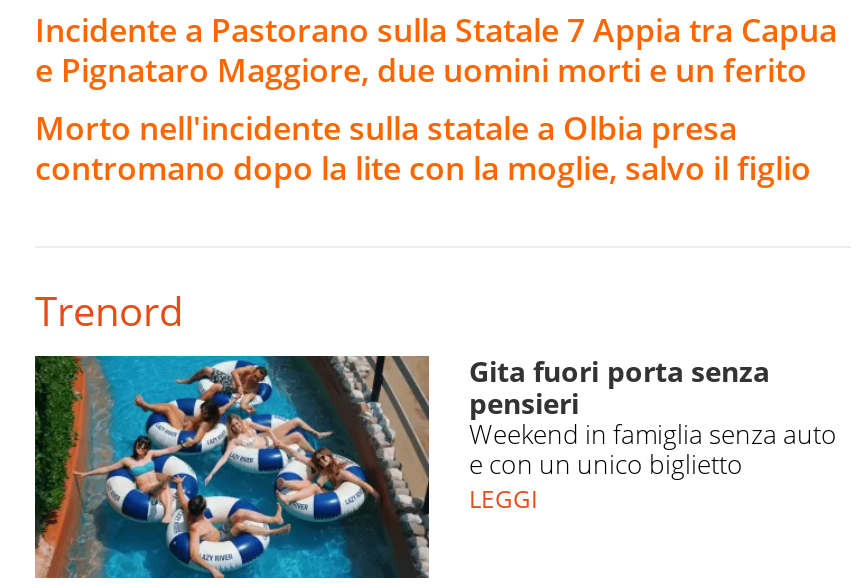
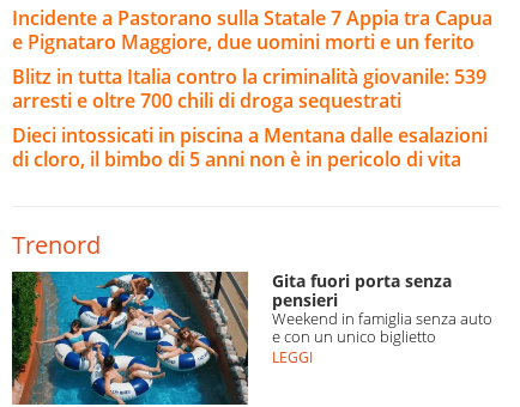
- Morto nell'incidente sulla statale a Olbia presa
- contromano dopo la lite con la moglie, salvo il figlio
+ Blitz in tutta Italia contro la criminalità giovanile: 539
+ arresti e oltre 700 chili di droga sequestrati
+ Dieci intossicati in piscina a Mentana dalle esalazioni
+ di cloro, il bimbo di 5 anni non è in pericolo di vita
